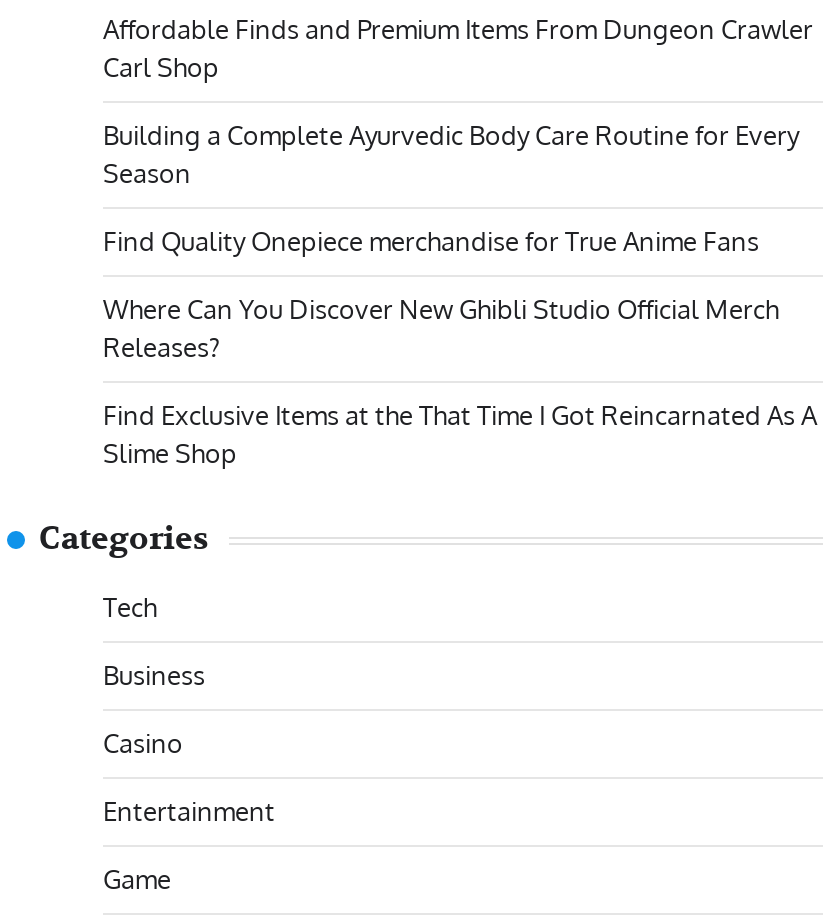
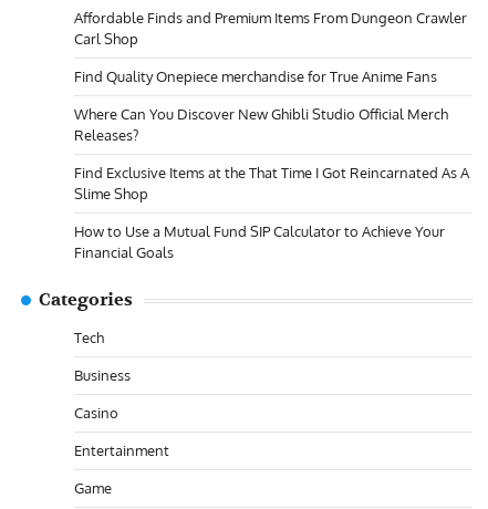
- Building a Complete Ayurvedic Body Care Routine for Every
- Season

moved up: Find Quality Onepiece merchandise for True Anime Fans | Where Can You Discover New Ghibli Studio Official Merch | Releases? | Find Exclusive Items at the That Time I Got Reincarnated As A | Slime Shop

+ How to Use a Mutual Fund SIP Calculator to Achieve Your
+ Financial Goals
